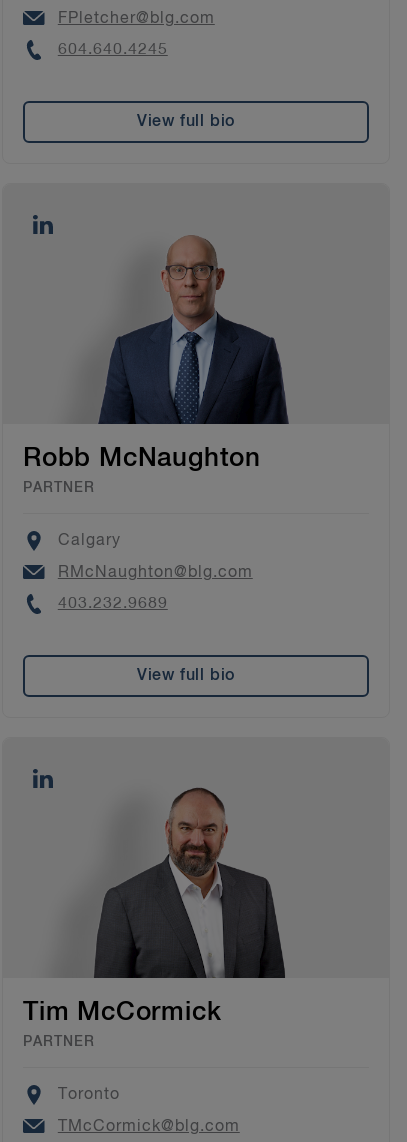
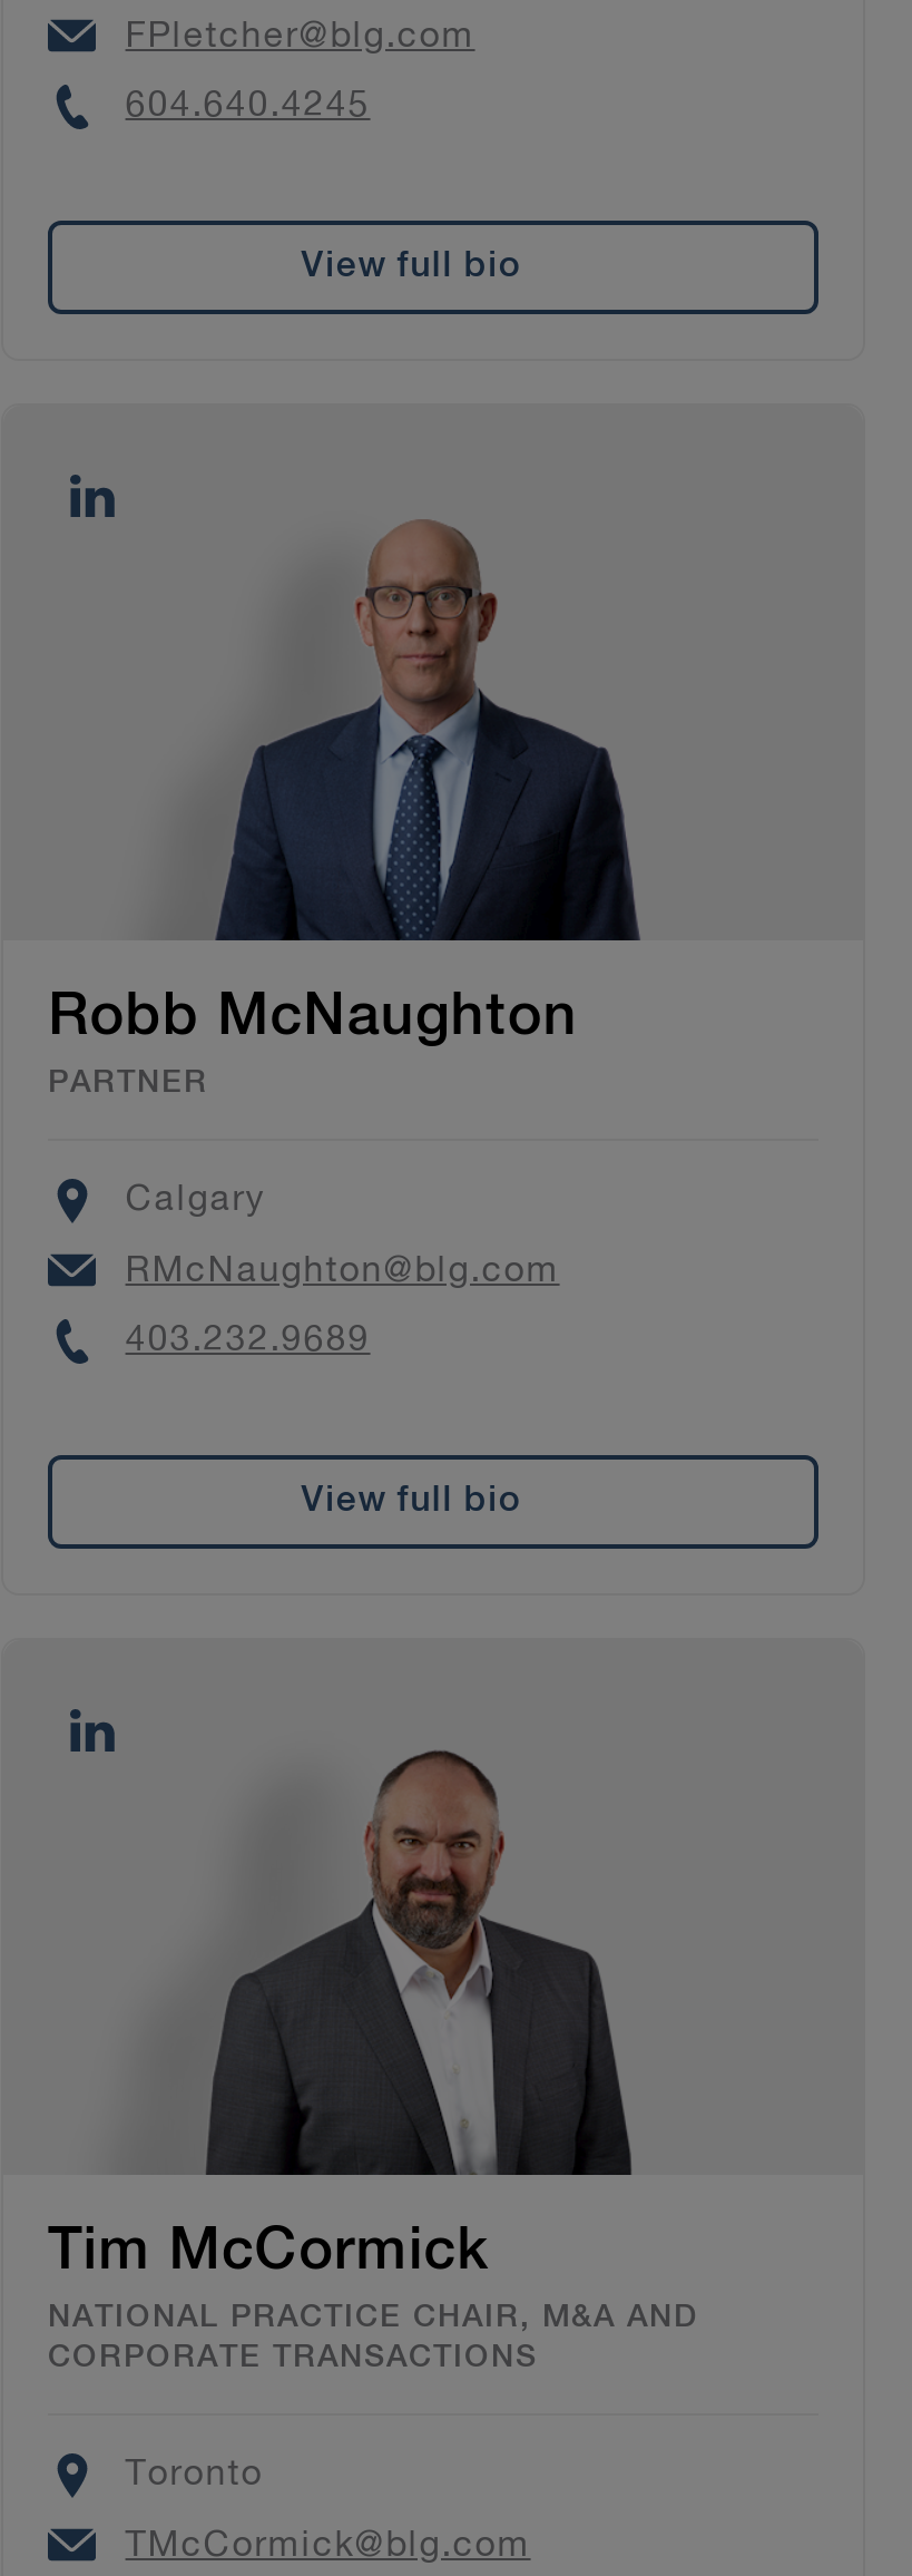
- PARTNER
+ NATIONAL PRACTICE CHAIR, M&A AND
+ CORPORATE TRANSACTIONS
